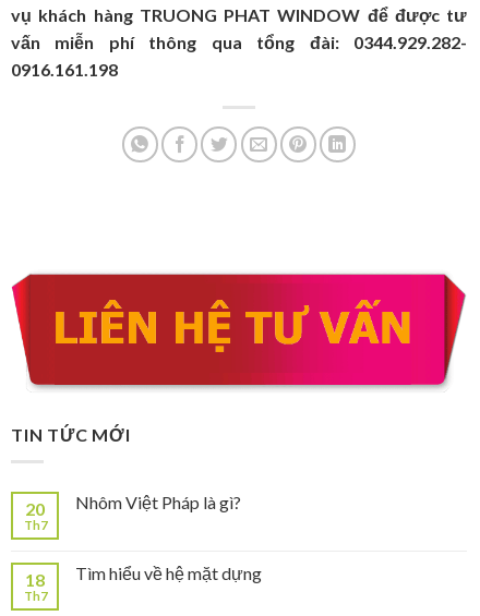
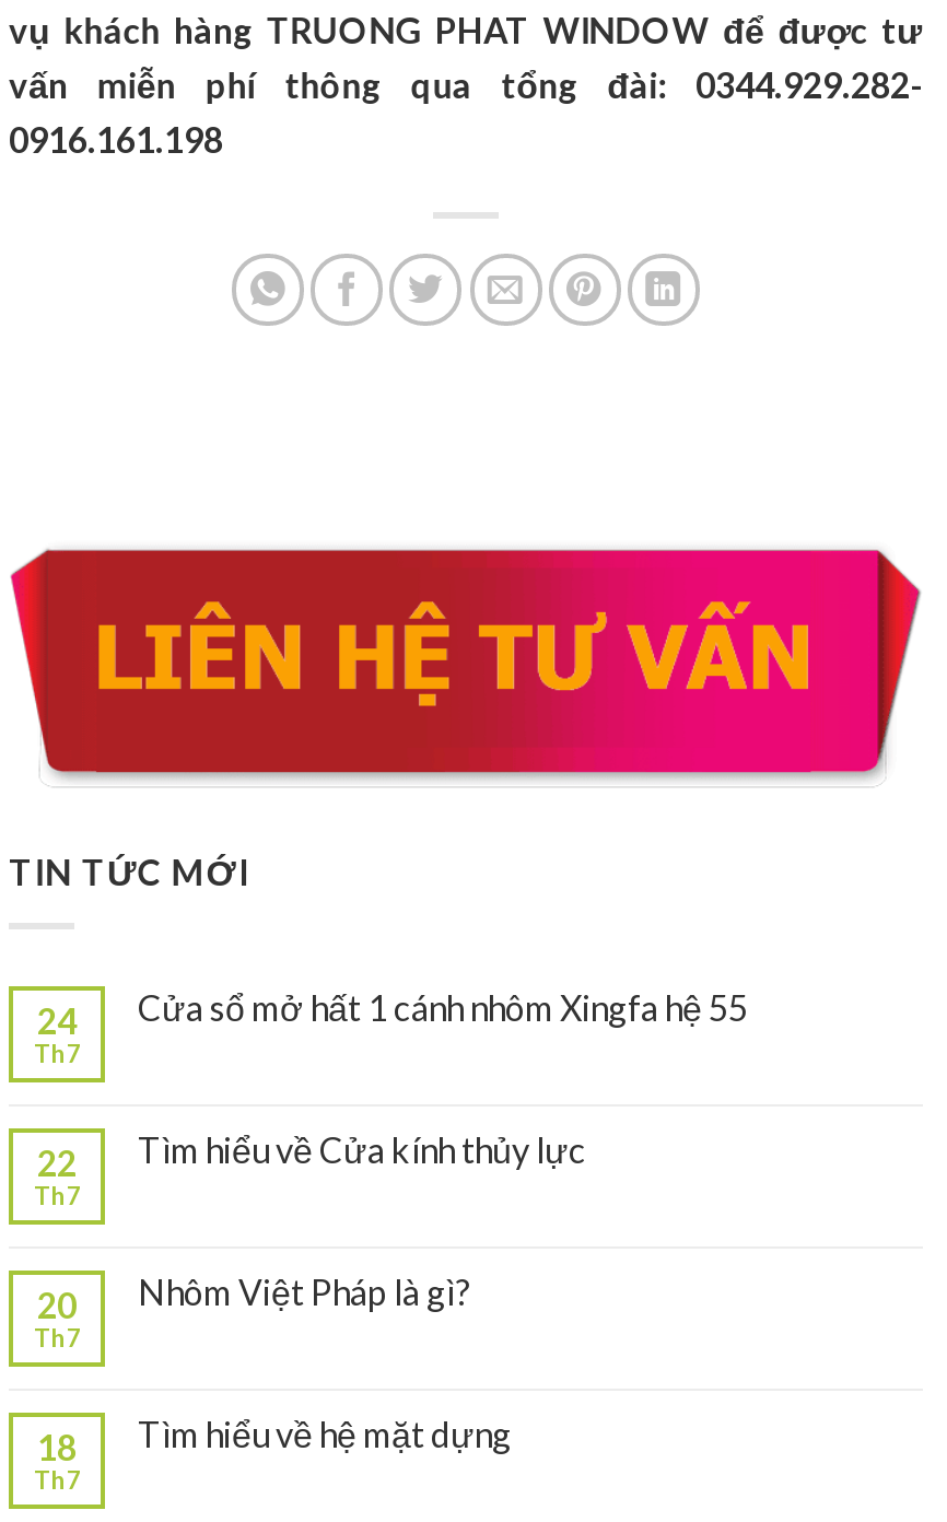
+ 24
+ Th7

+ 22
+ Th7

+ Cửa sổ mở hất 1 cánh nhôm Xingfa hệ 55

+ Tìm hiểu về Cửa kính thủy lực
